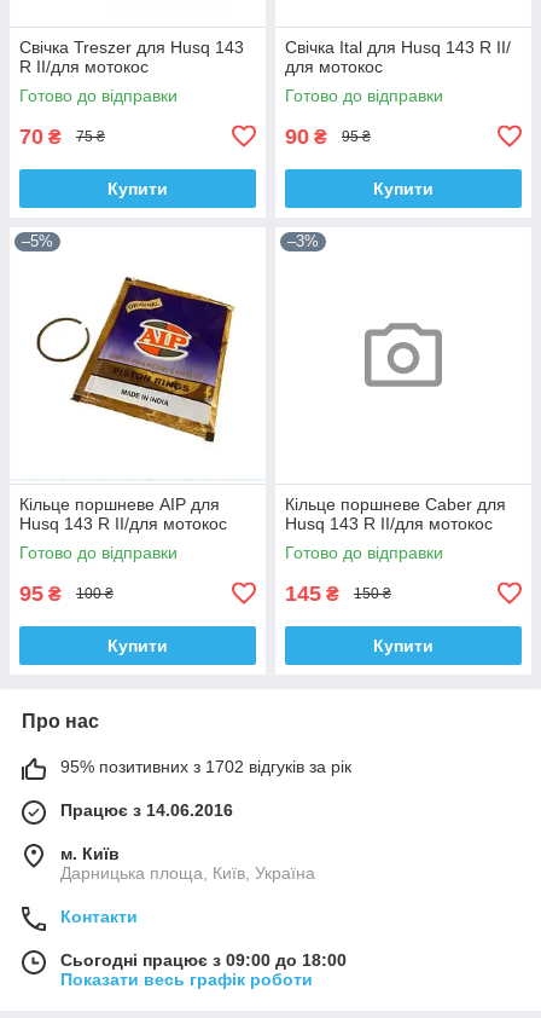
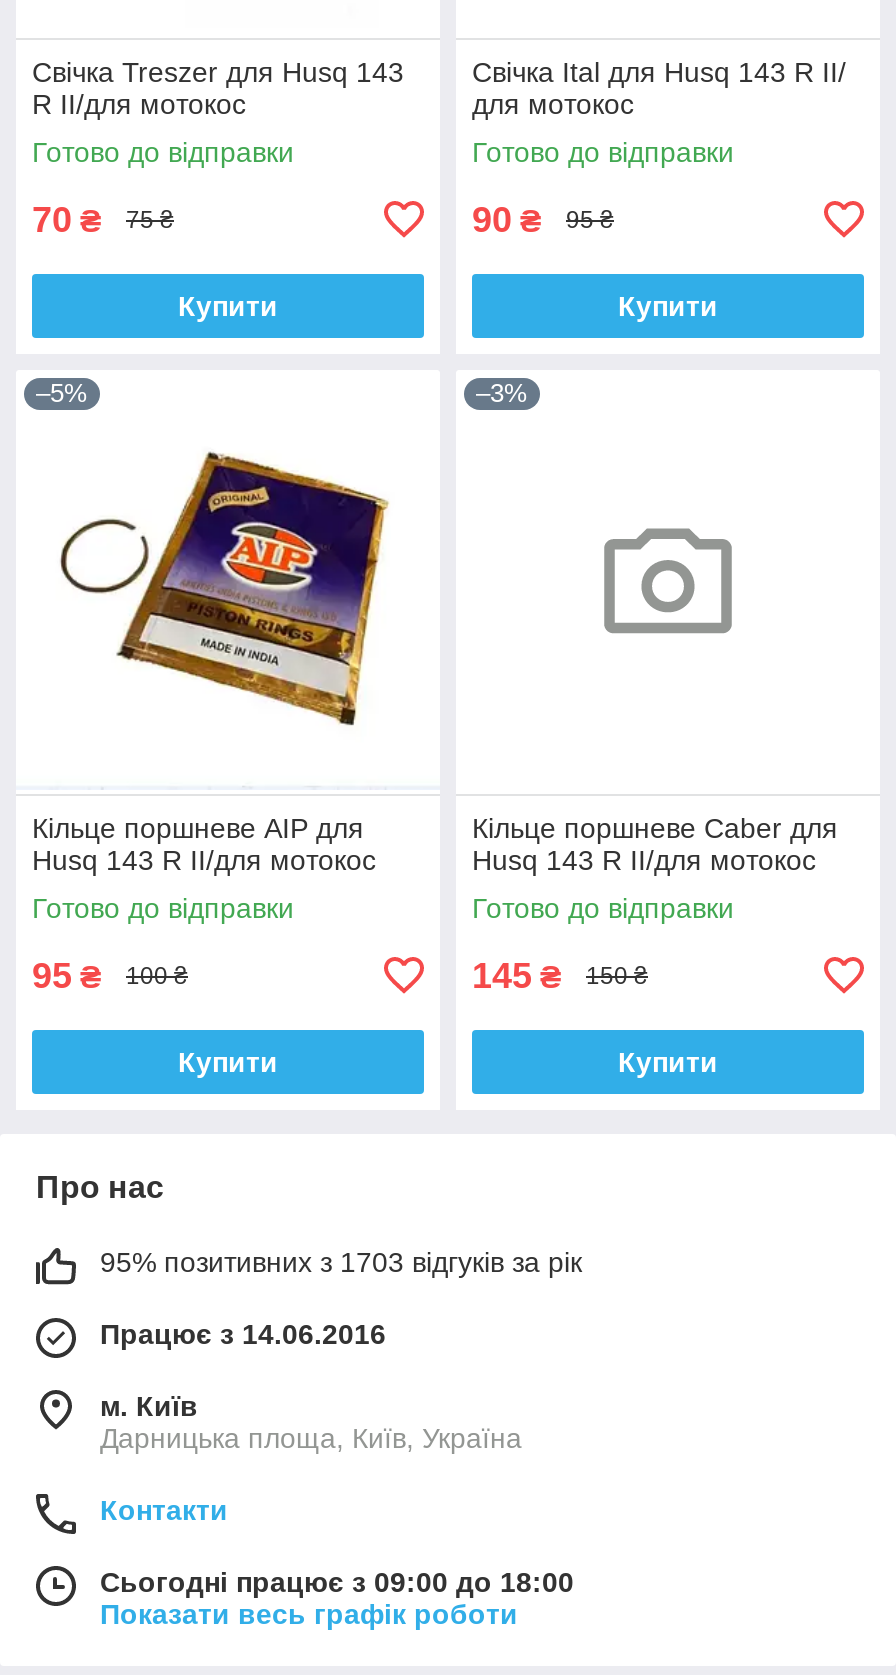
- 95% позитивних з 1702 відгуків за рік
+ 95% позитивних з 1703 відгуків за рік
